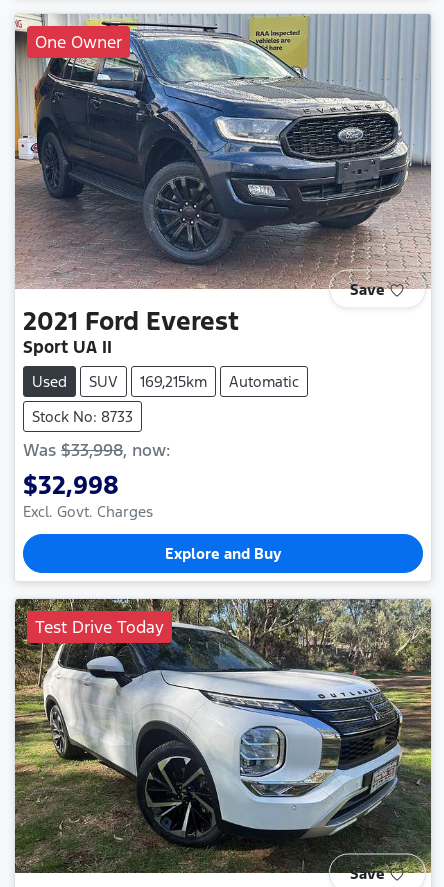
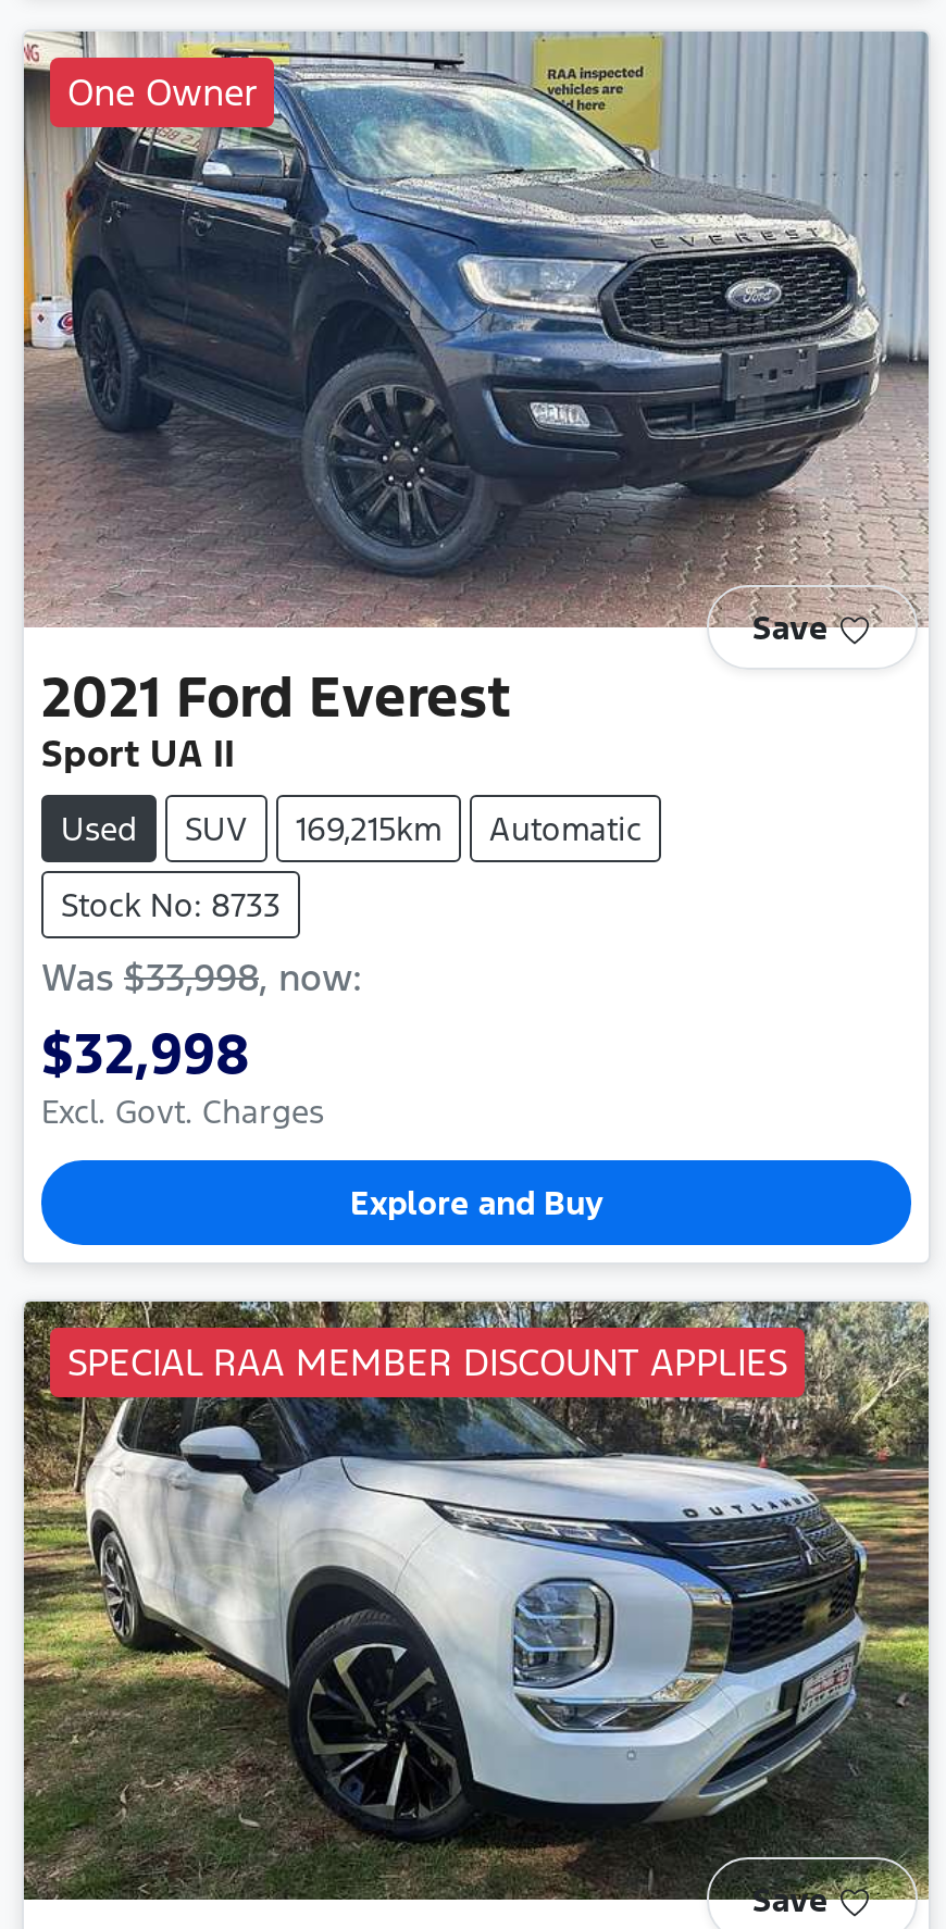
- Test Drive Today
+ SPECIAL RAA MEMBER DISCOUNT APPLIES
